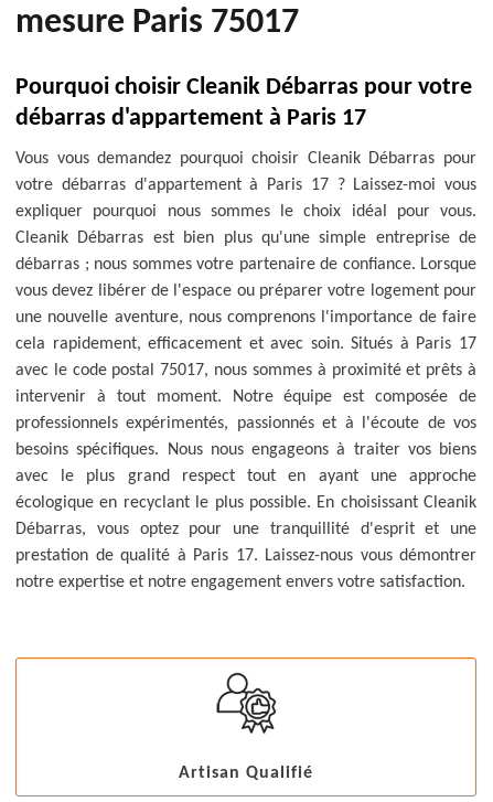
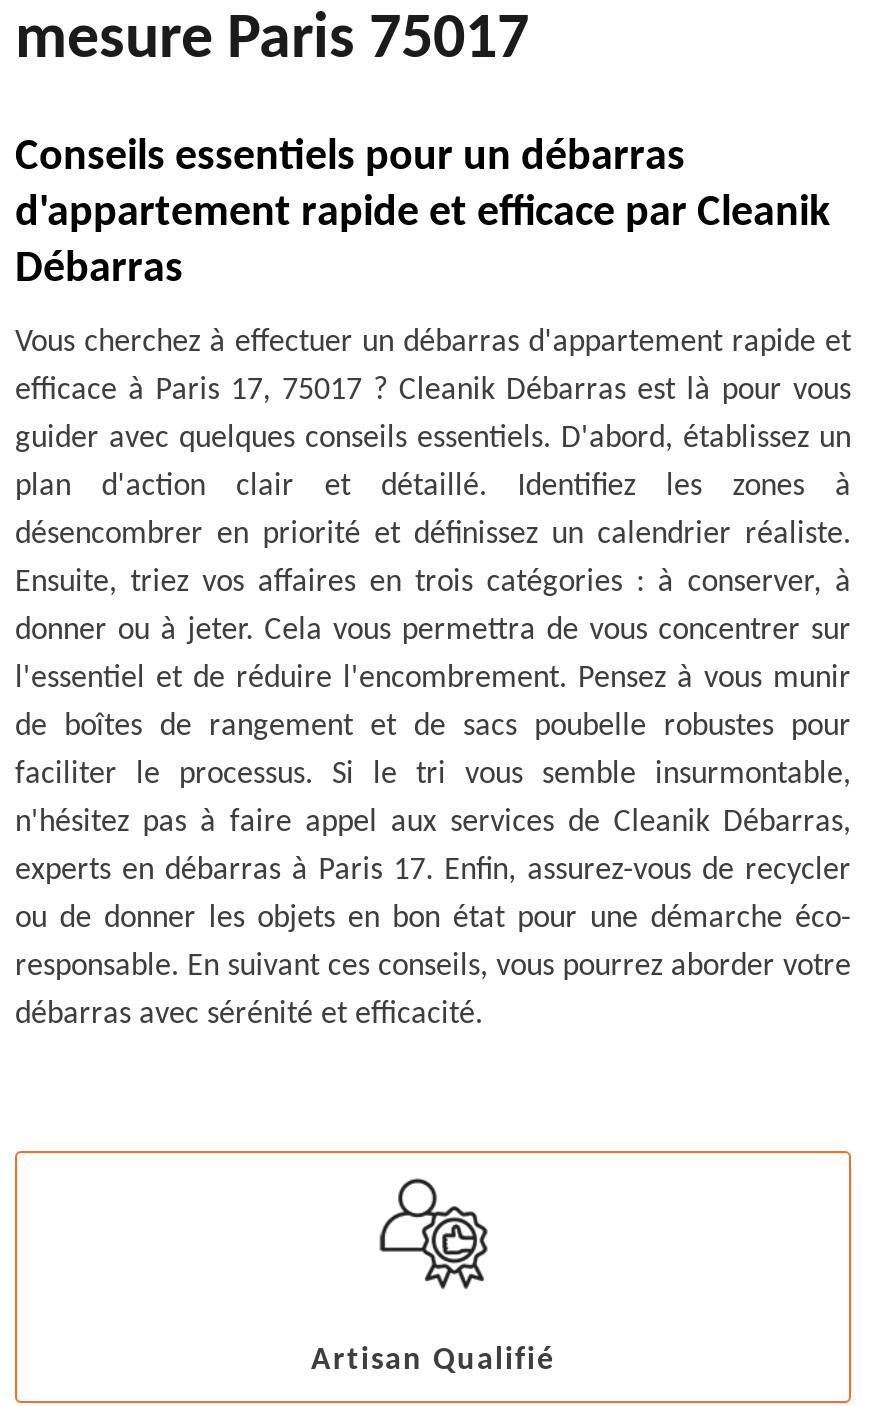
- Pourquoi choisir Cleanik Débarras pour votre
- débarras d'appartement à Paris 17
- Vous vous demandez pourquoi choisir Cleanik Débarras pour
- votre débarras d'appartement à Paris 17 ? Laissez-moi vous
- expliquer pourquoi nous sommes le choix idéal pour vous.
- Cleanik Débarras est bien plus qu'une simple entreprise de
- débarras ; nous sommes votre partenaire de confiance. Lorsque
- vous devez libérer de l'espace ou préparer votre logement pour
- une nouvelle aventure, nous comprenons l'importance de faire
- cela rapidement, efficacement et avec soin. Situés à Paris 17
- avec le code postal 75017, nous sommes à proximité et prêts à
- intervenir à tout moment. Notre équipe est composée de
- professionnels expérimentés, passionnés et à l'écoute de vos
- besoins spécifiques. Nous nous engageons à traiter vos biens
- avec le plus grand respect tout en ayant une approche
- écologique en recyclant le plus possible. En choisissant Cleanik
- Débarras, vous optez pour une tranquillité d'esprit et une
- prestation de qualité à Paris 17. Laissez-nous vous démontrer
- notre expertise et notre engagement envers votre satisfaction.
+ Conseils essentiels pour un débarras
+ d'appartement rapide et efficace par Cleanik
+ Débarras
+ Vous cherchez à effectuer un débarras d'appartement rapide et
+ efficace à Paris 17, 75017 ? Cleanik Débarras est là pour vous
+ guider avec quelques conseils essentiels. D'abord, établissez un
+ plan d'action clair et détaillé. Identifiez les zones à
+ désencombrer en priorité et définissez un calendrier réaliste.
+ Ensuite, triez vos affaires en trois catégories : à conserver, à
+ donner ou à jeter. Cela vous permettra de vous concentrer sur
+ l'essentiel et de réduire l'encombrement. Pensez à vous munir
+ de boîtes de rangement et de sacs poubelle robustes pour
+ faciliter le processus. Si le tri vous semble insurmontable,
+ n'hésitez pas à faire appel aux services de Cleanik Débarras,
+ experts en débarras à Paris 17. Enfin, assurez-vous de recycler
+ ou de donner les objets en bon état pour une démarche éco-
+ responsable. En suivant ces conseils, vous pourrez aborder votre
+ débarras avec sérénité et efficacité.
